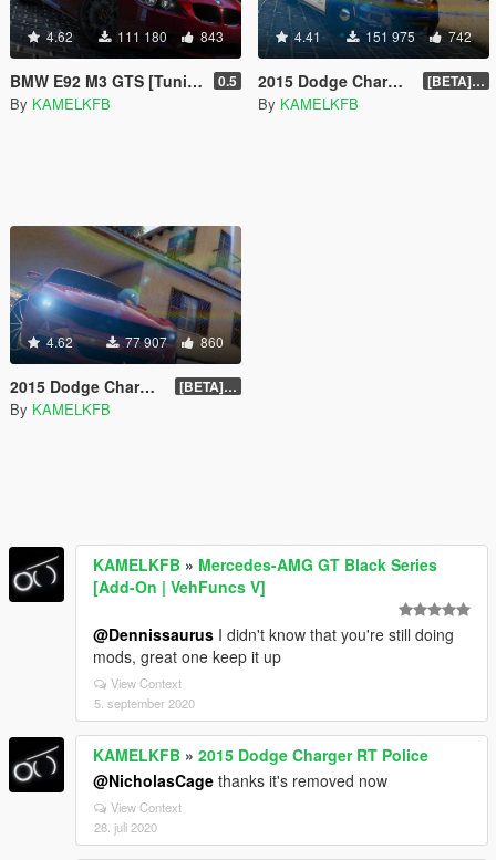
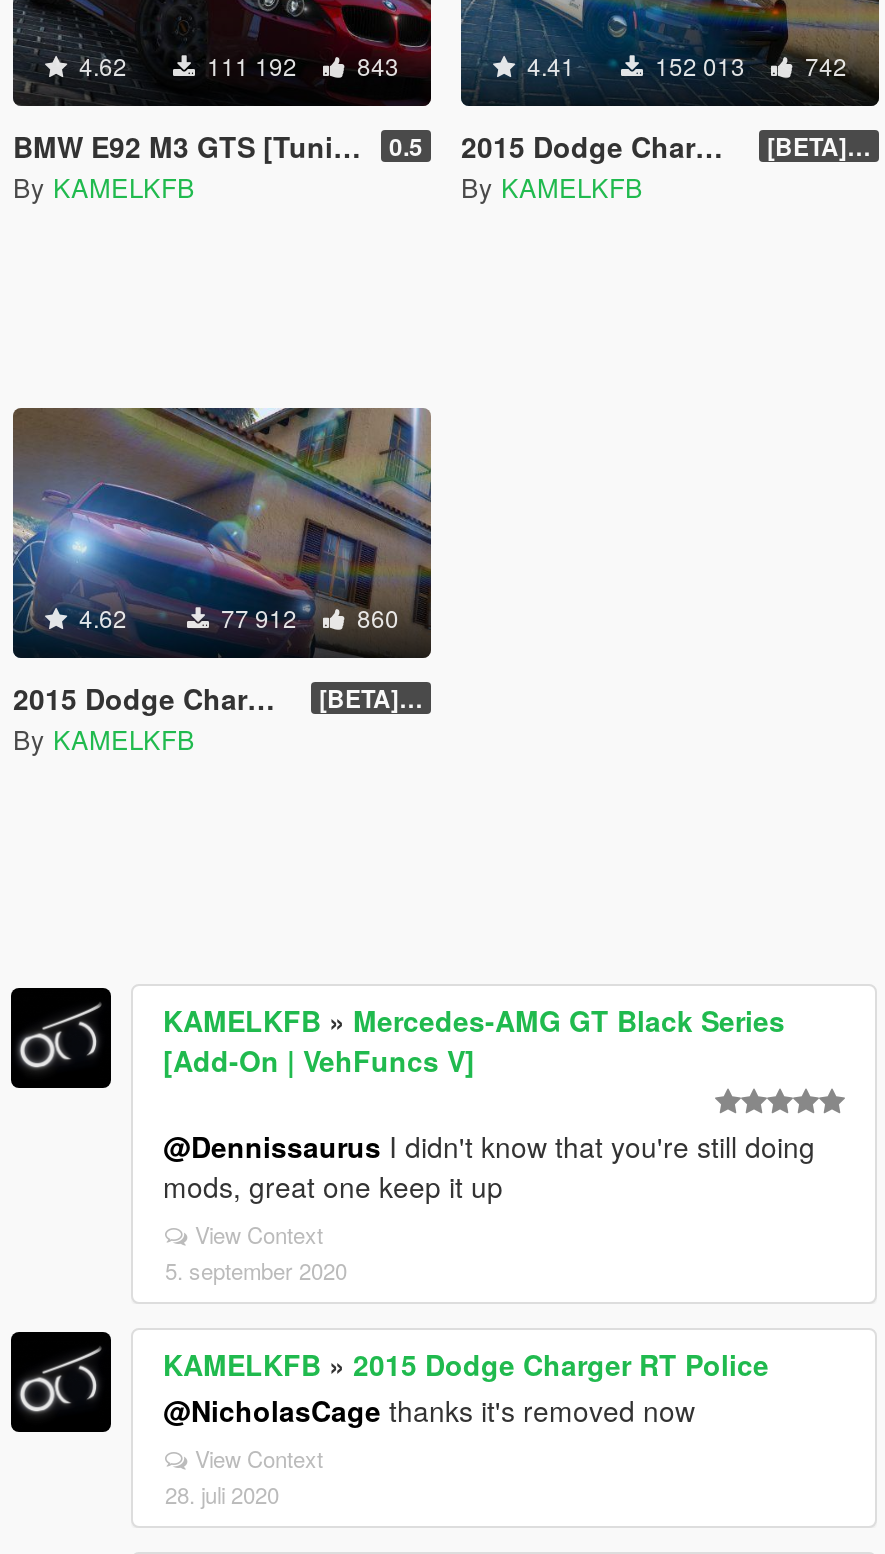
- 111 180 843
+ 111 192 843

- 151 975 742
+ 152 013 742

- 77 907 860
+ 77 912 860
